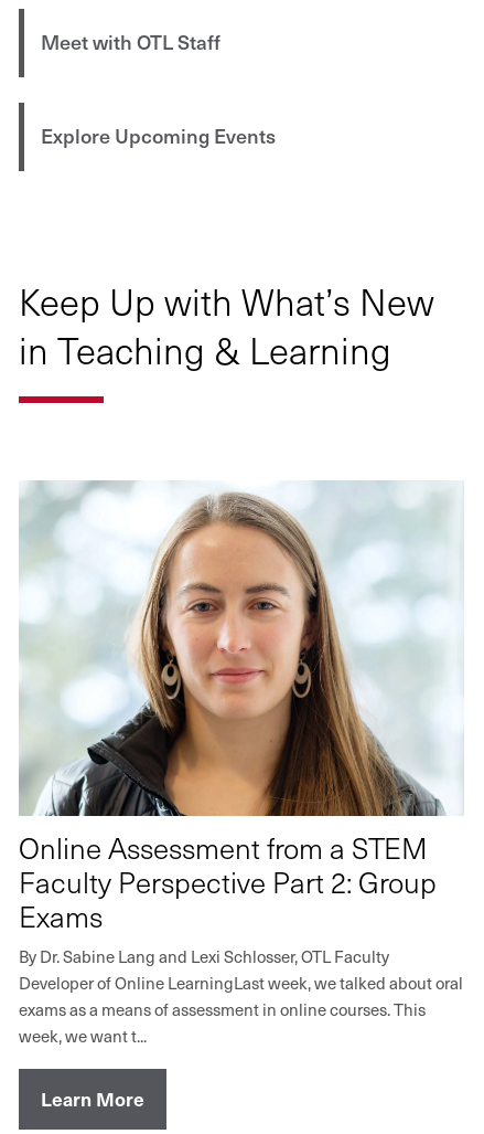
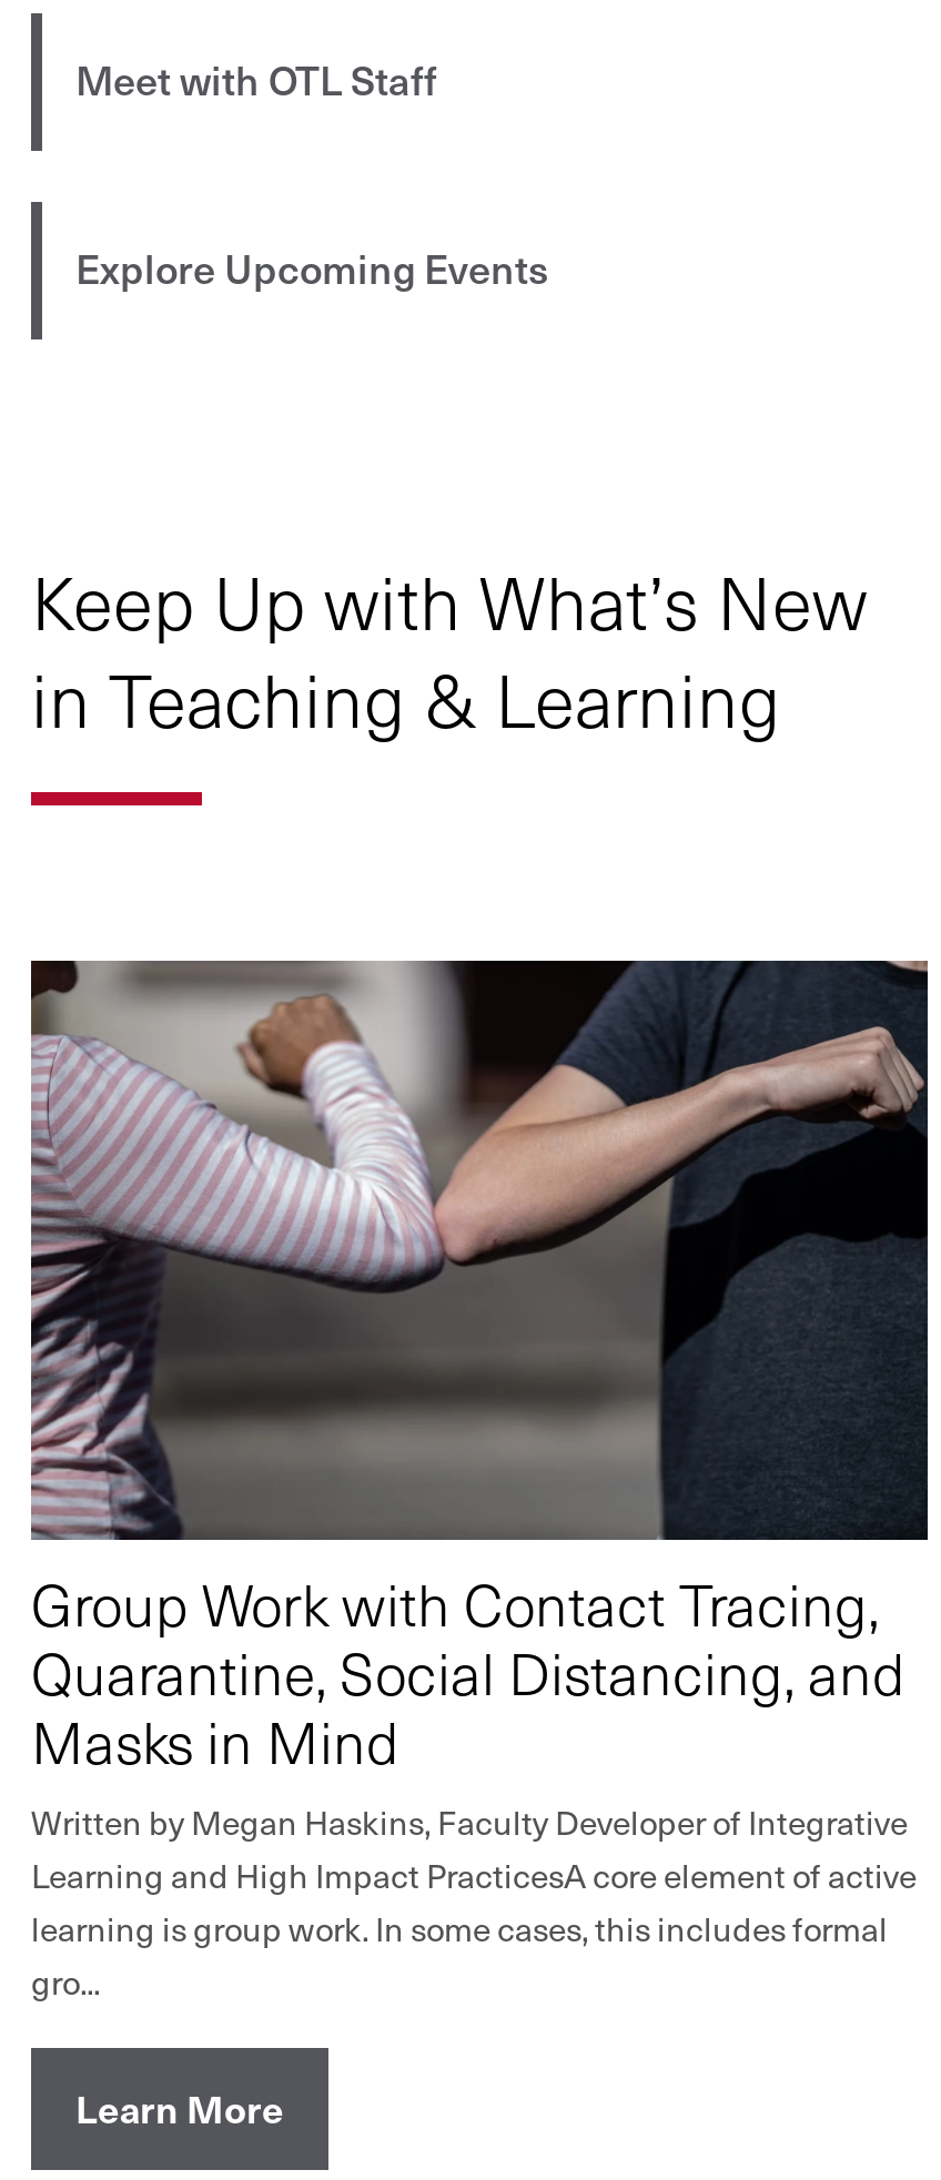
- [image]
- Online Assessment from a STEM
- Faculty Perspective Part 2: Group
- Exams
- By Dr. Sabine Lang and Lexi Schlosser, OTL Faculty
- Developer of Online LearningLast week, we talked about oral
- exams as a means of assessment in online courses. This
- week, we want t...
+ [image]
+ Group Work with Contact Tracing,
+ Quarantine, Social Distancing, and
+ Masks in Mind
+ Written by Megan Haskins, Faculty Developer of Integrative
+ Learning and High Impact PracticesA core element of active
+ learning is group work. In some cases, this includes formal
+ gro...
